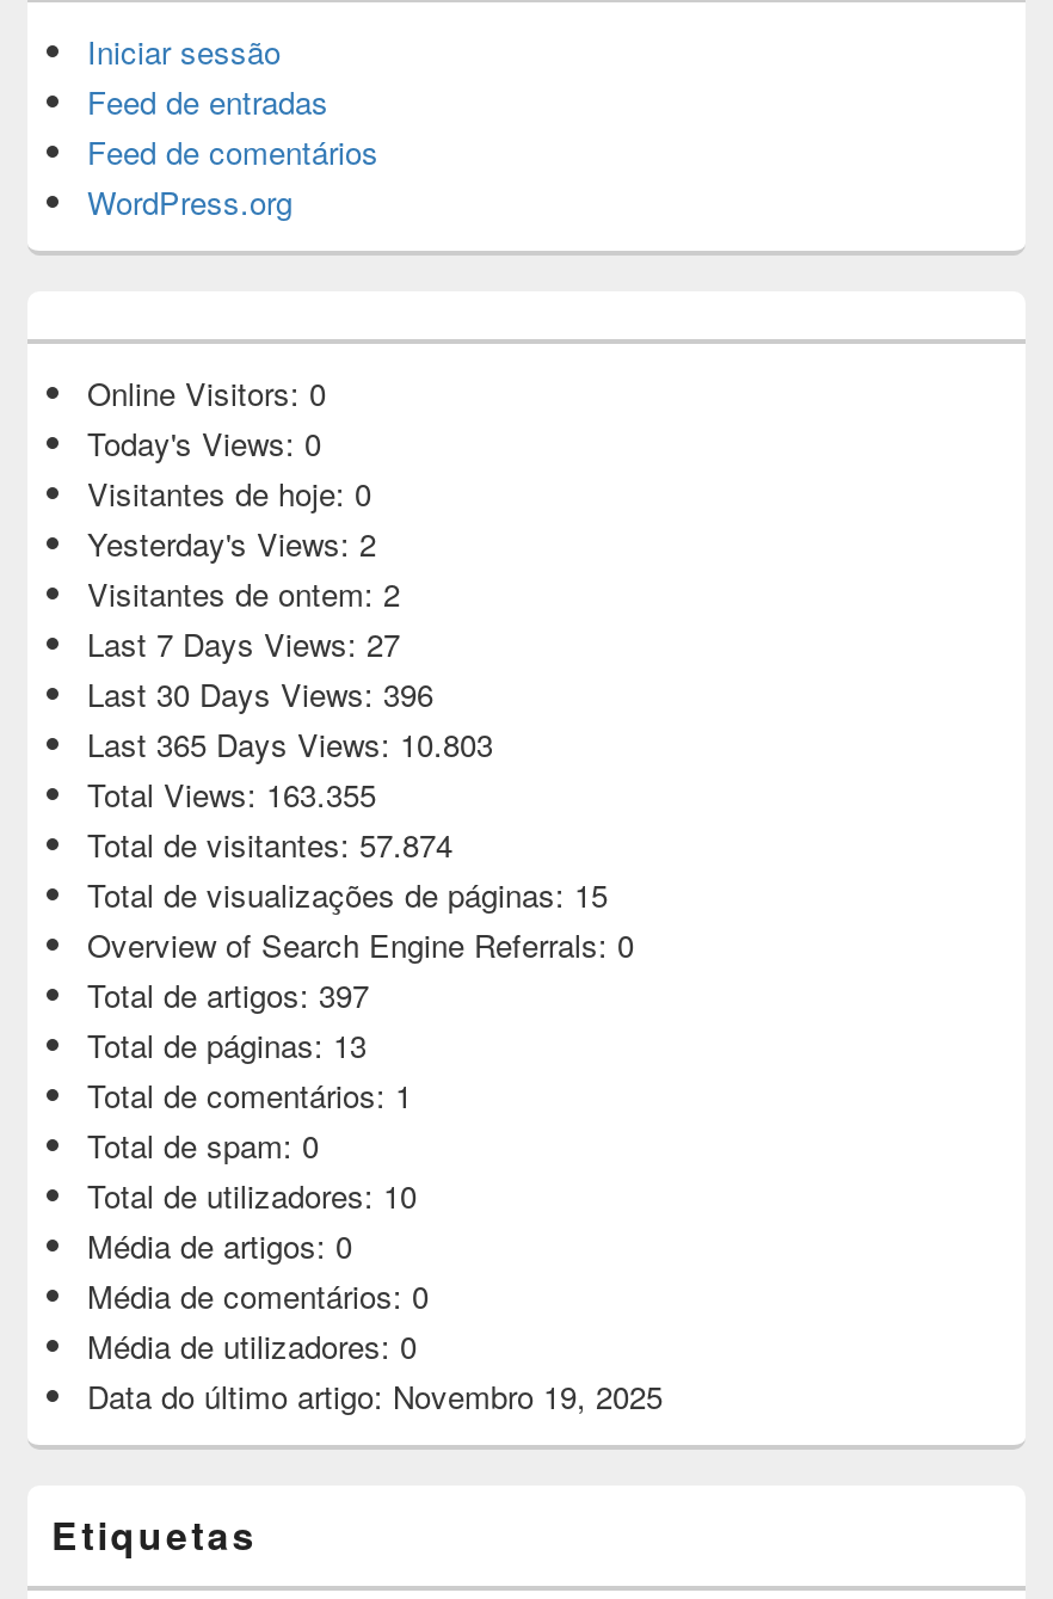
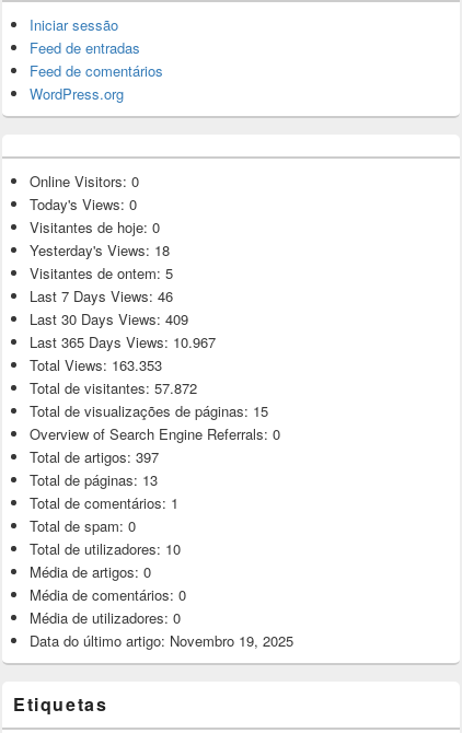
- Yesterday's Views: 2
+ Yesterday's Views: 18

- Visitantes de ontem: 2
+ Visitantes de ontem: 5

- Last 7 Days Views: 27
+ Last 7 Days Views: 46

- Last 30 Days Views: 396
+ Last 30 Days Views: 409

- Last 365 Days Views: 10.803
+ Last 365 Days Views: 10.967

- Total Views: 163.355
+ Total Views: 163.353

- Total de visitantes: 57.874
+ Total de visitantes: 57.872
